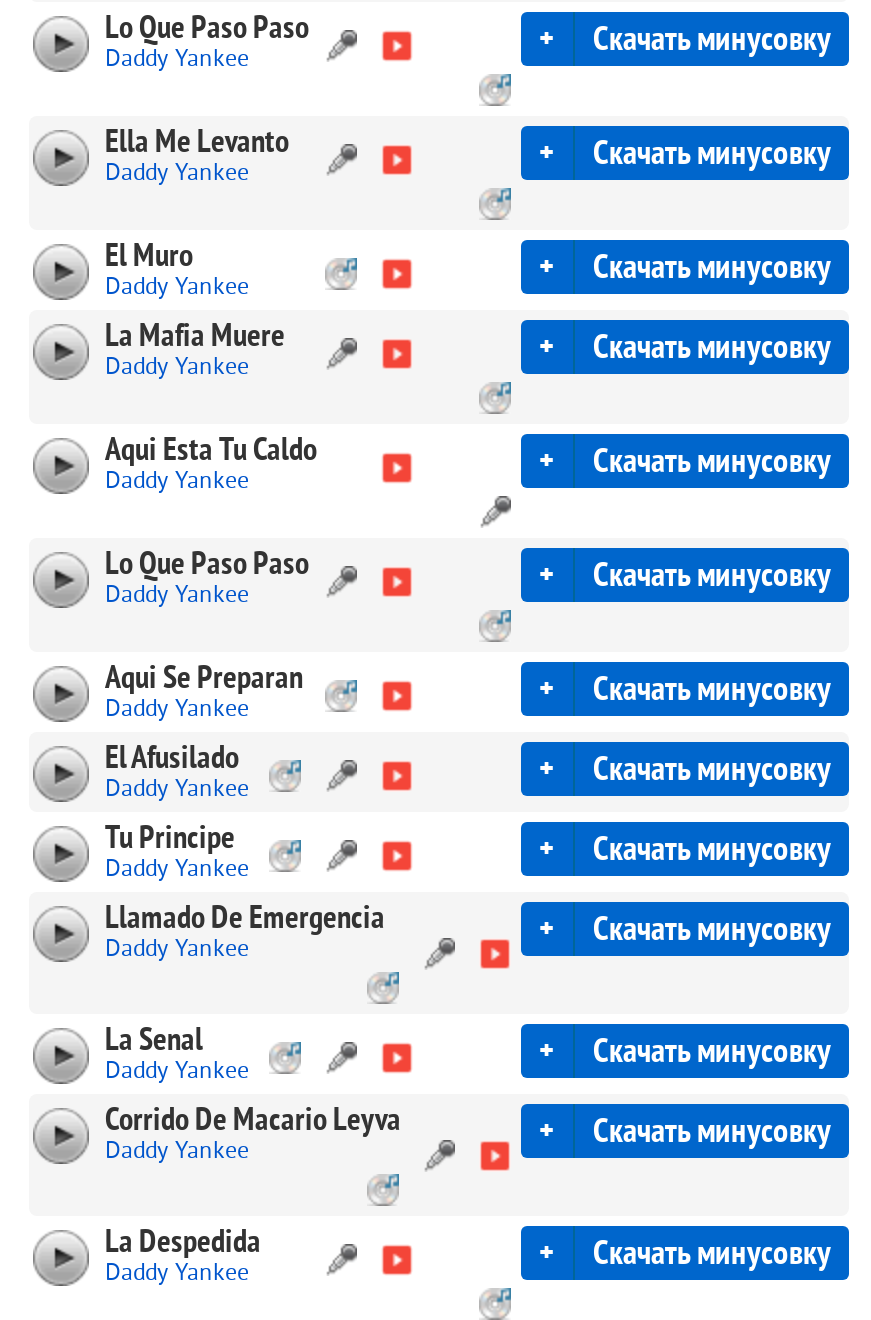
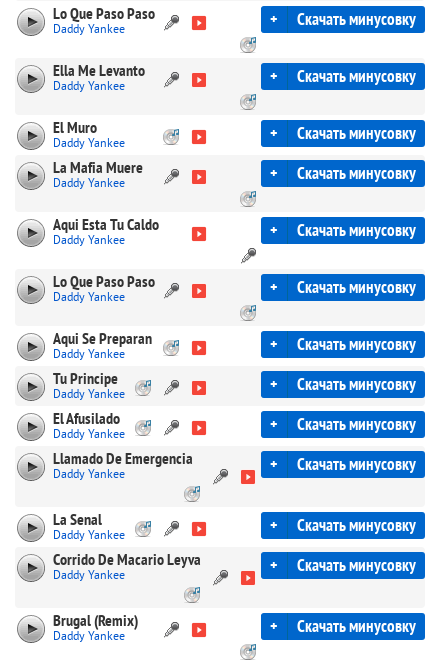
moved down: El Afusilado

moved up: Tu Principe

- La Despedida
+ Brugal (Remix)
